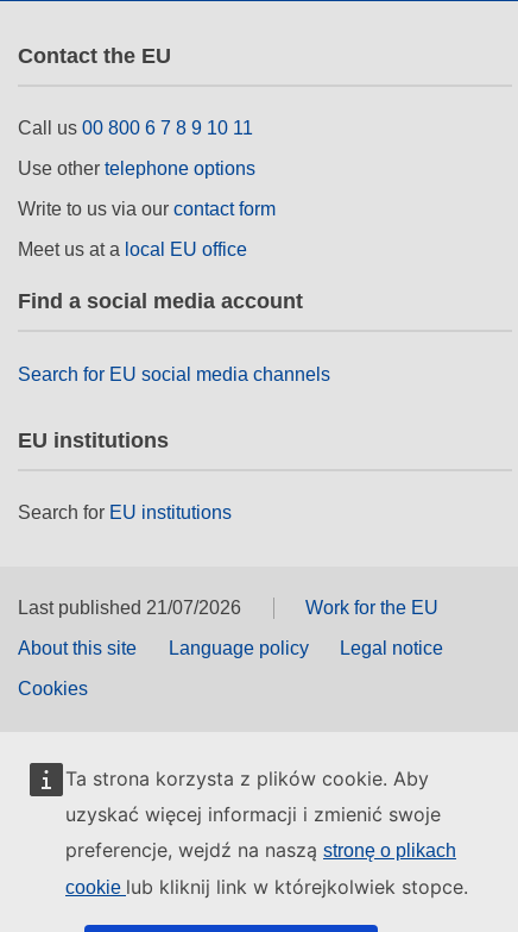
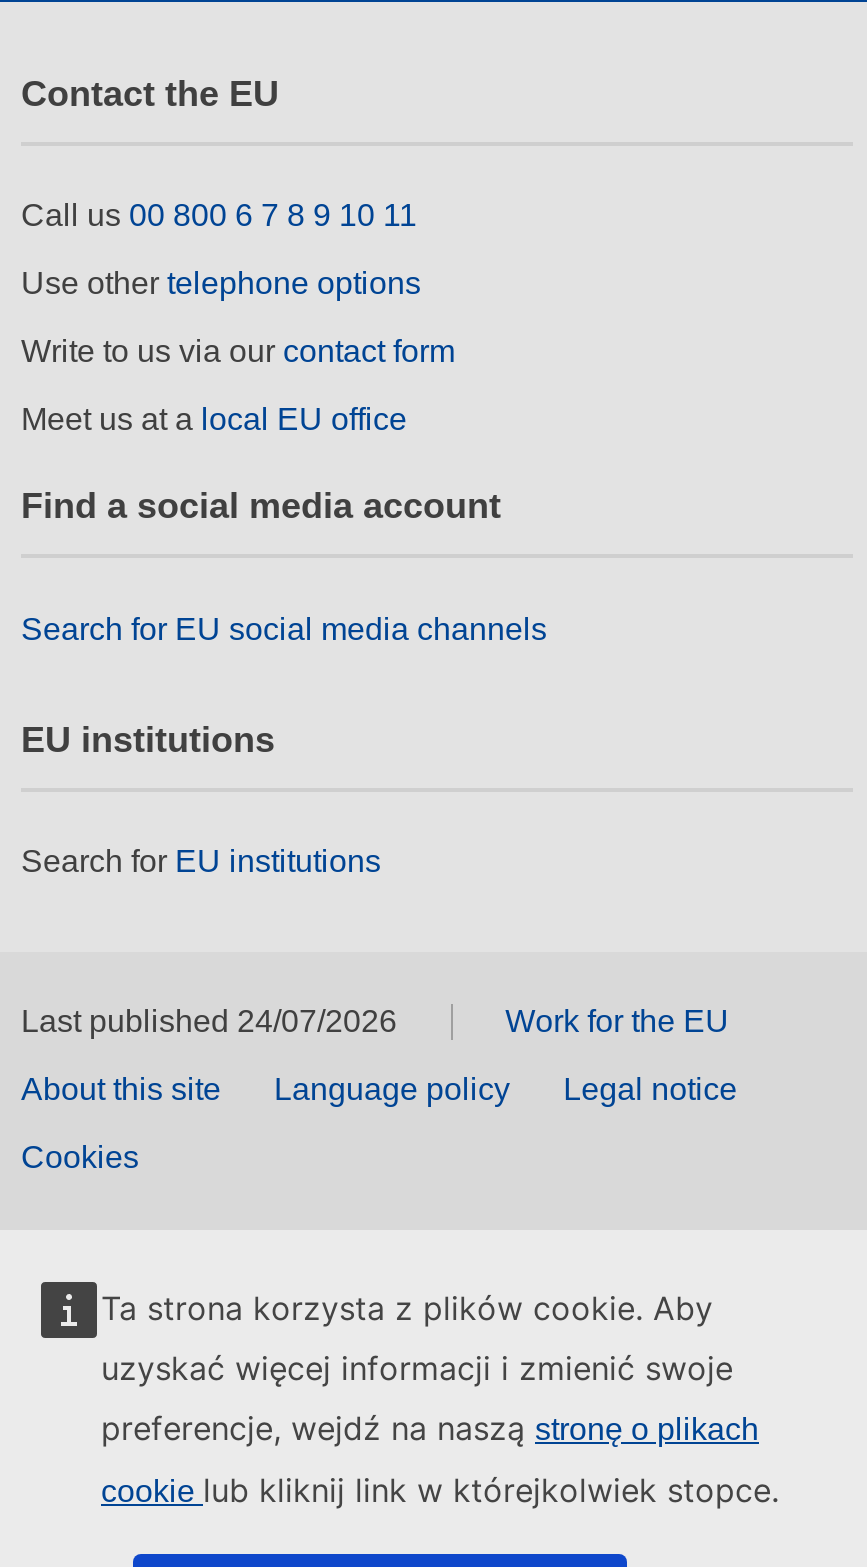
- Last published 21/07/2026
+ Last published 24/07/2026
